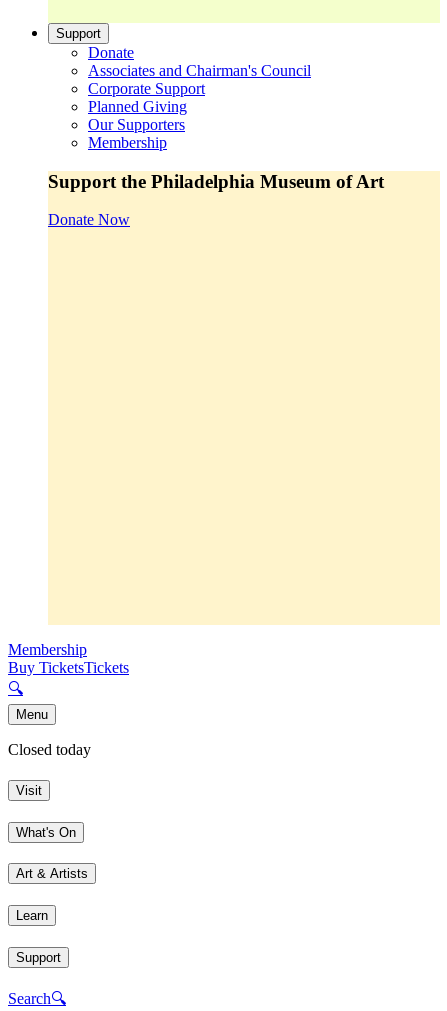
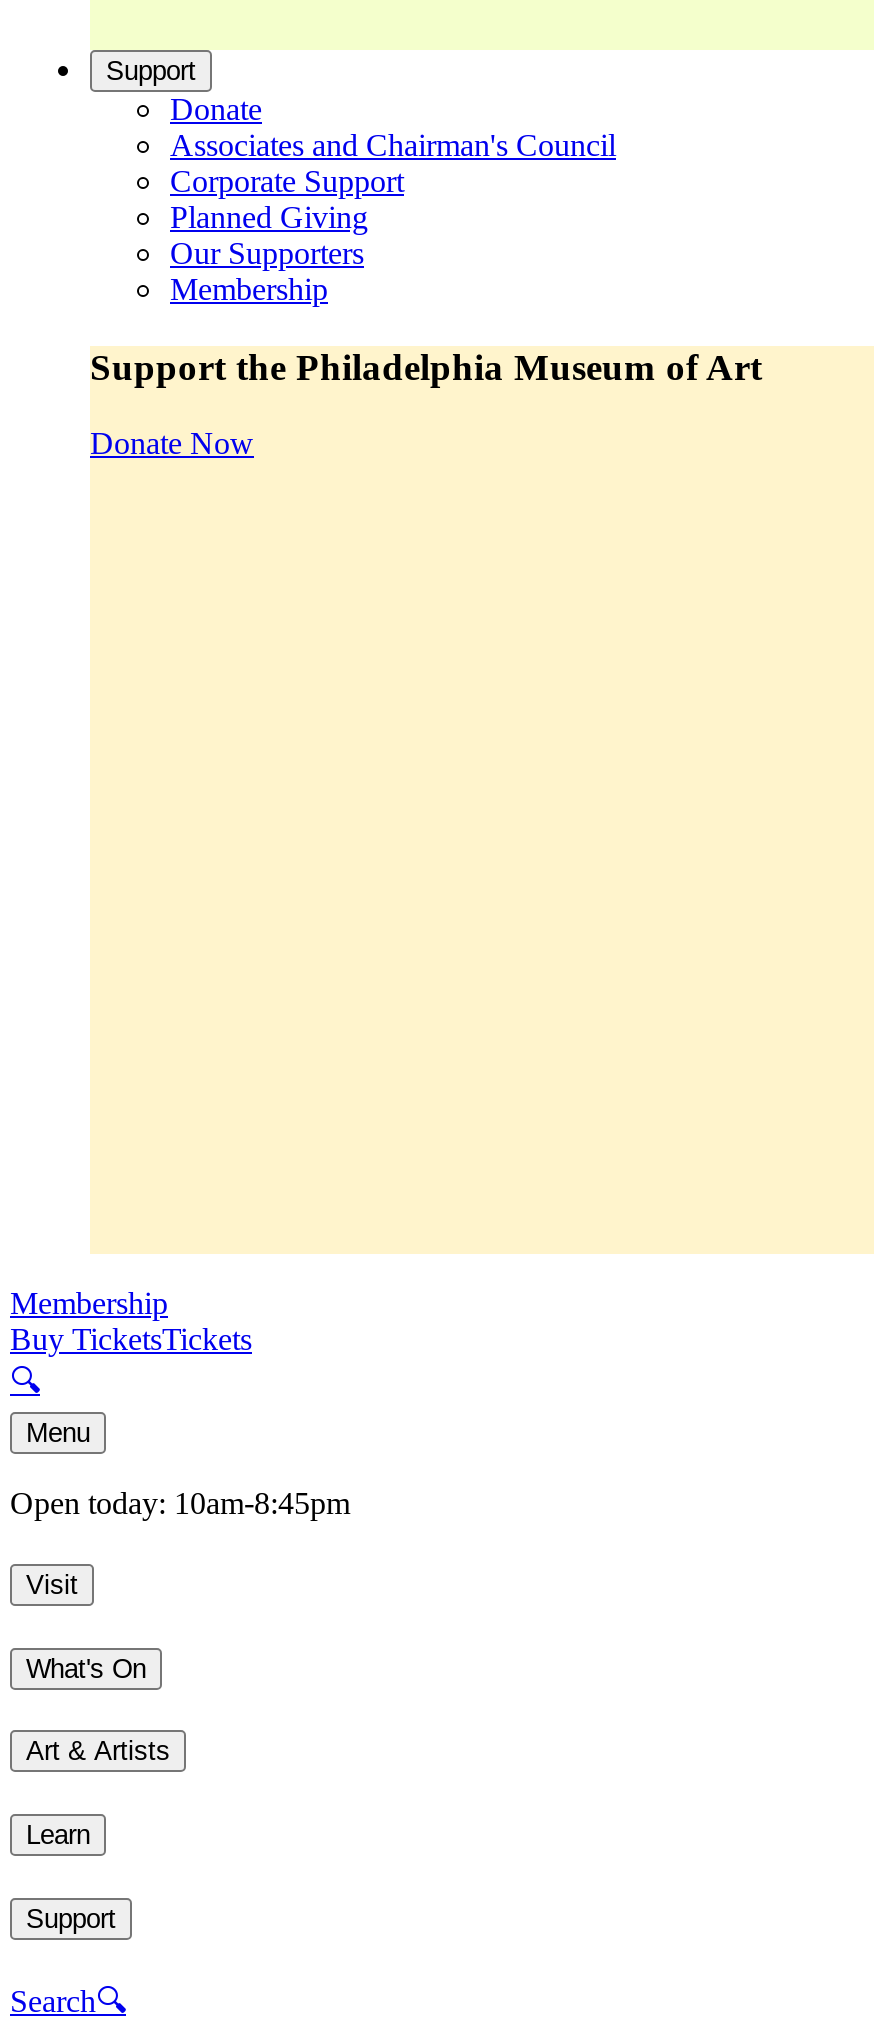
- Closed today
+ Open today: 10am-8:45pm
